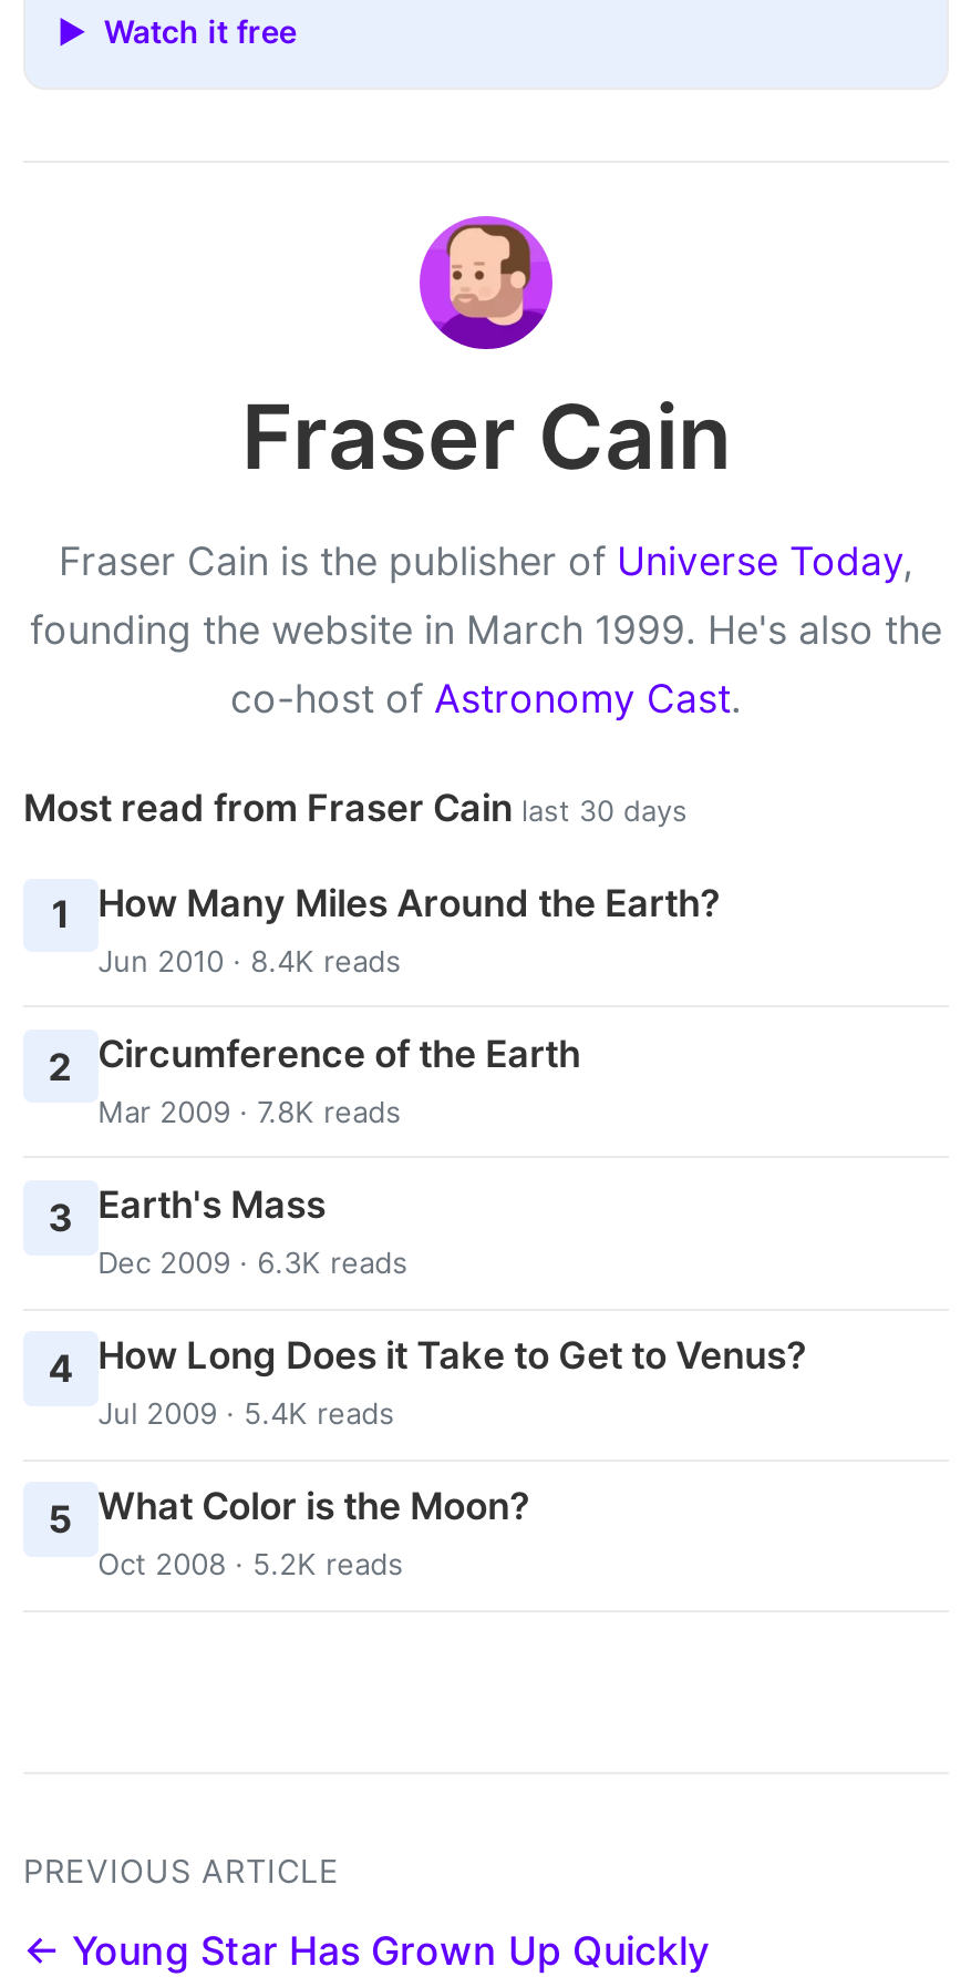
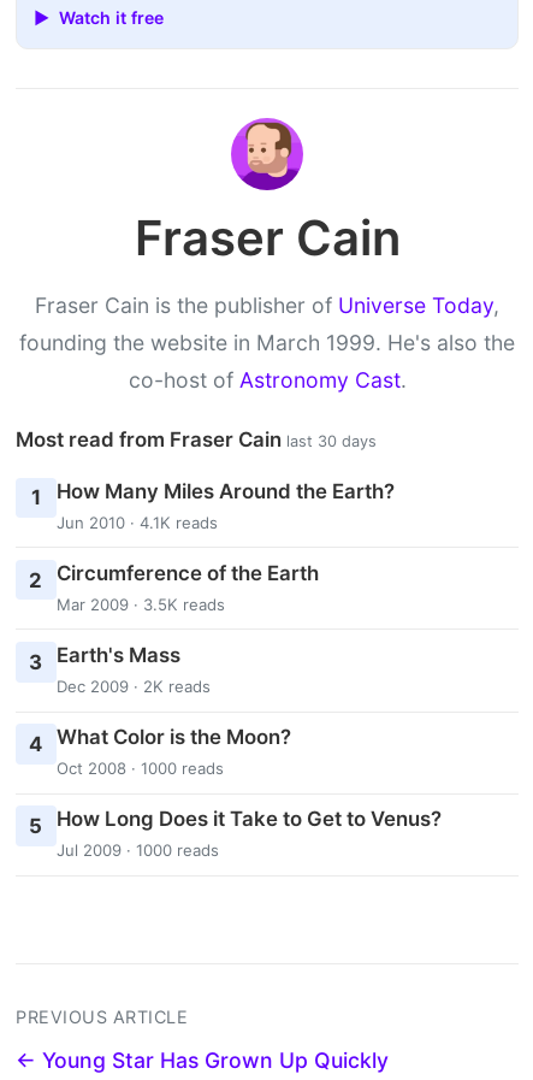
- Jun 2010 · 8.4K reads
+ Jun 2010 · 4.1K reads

- Mar 2009 · 7.8K reads
+ Mar 2009 · 3.5K reads

- Dec 2009 · 6.3K reads
+ Dec 2009 · 2K reads

- 4 How Long Does it Take to Get to Venus?
- Jul 2009 · 5.4K reads
+ 4 What Color is the Moon?
+ Oct 2008 · 1000 reads

- 5 What Color is the Moon?
- Oct 2008 · 5.2K reads
+ 5 How Long Does it Take to Get to Venus?
+ Jul 2009 · 1000 reads
